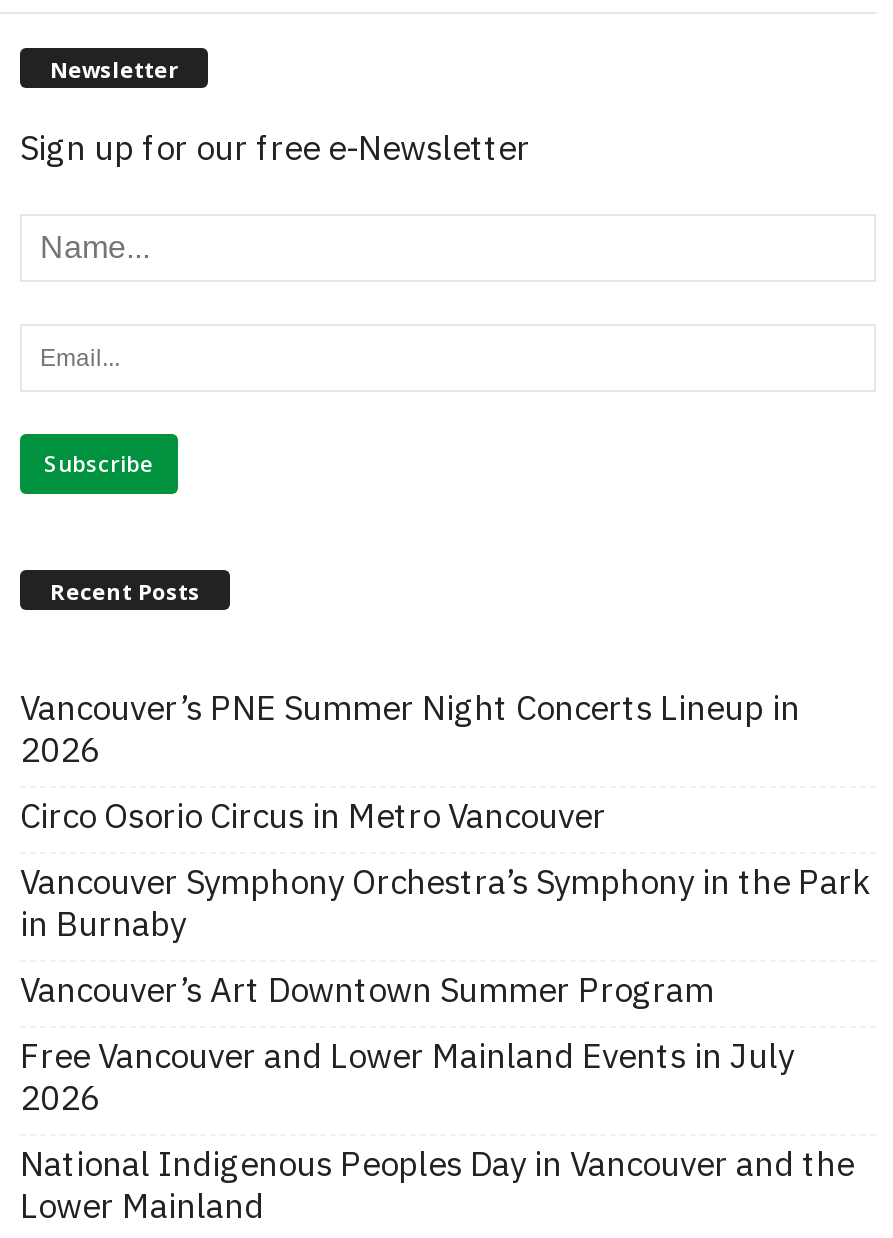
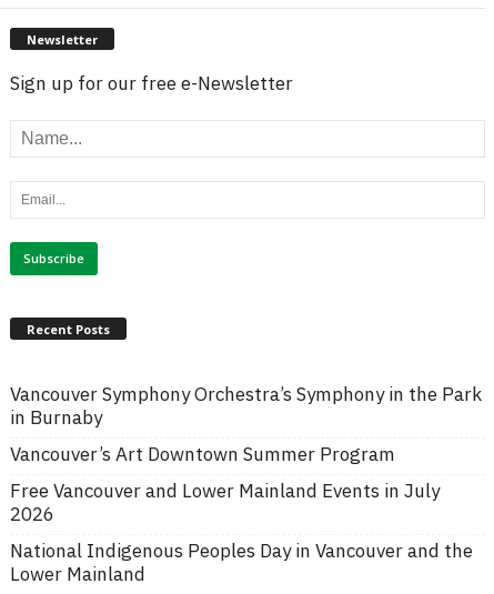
- Vancouver’s PNE Summer Night Concerts Lineup in
- 2026
- Circo Osorio Circus in Metro Vancouver
